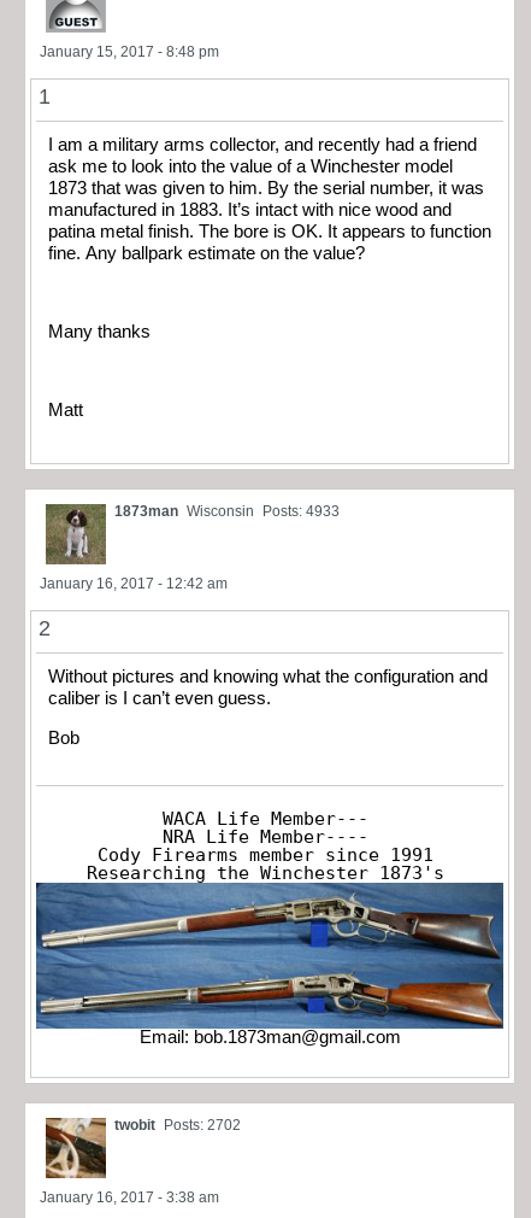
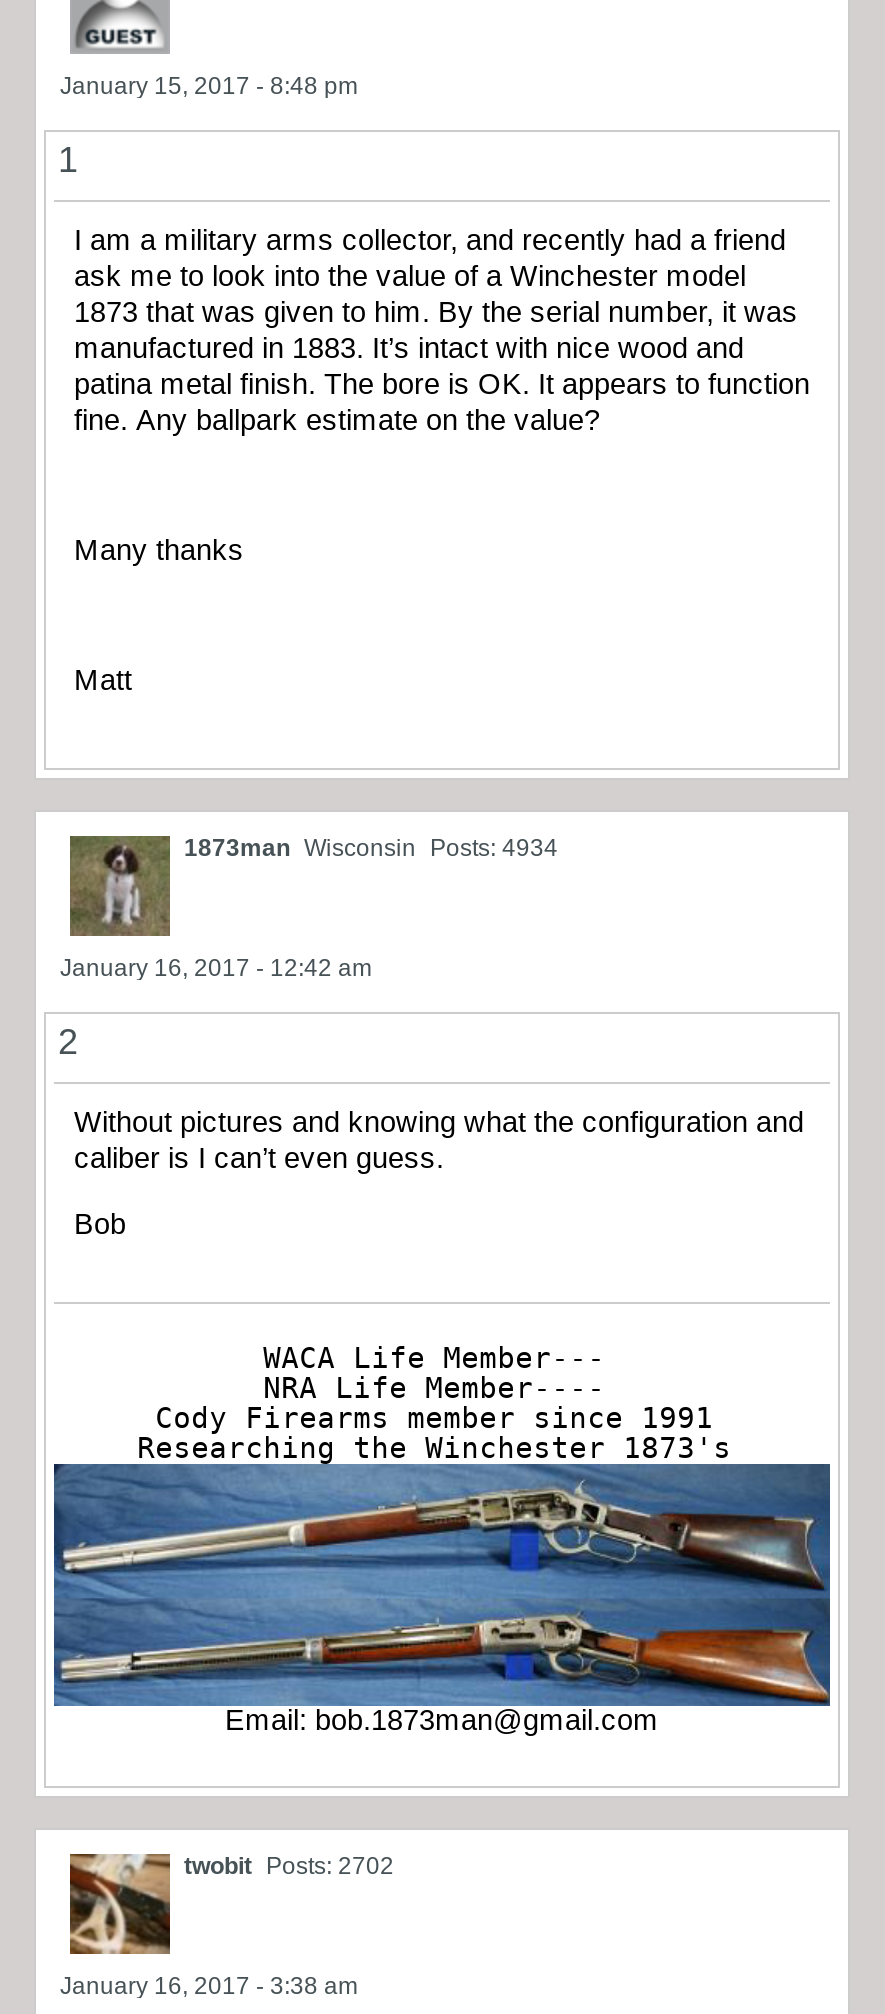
- 1873man Wisconsin Posts: 4933
+ 1873man Wisconsin Posts: 4934
